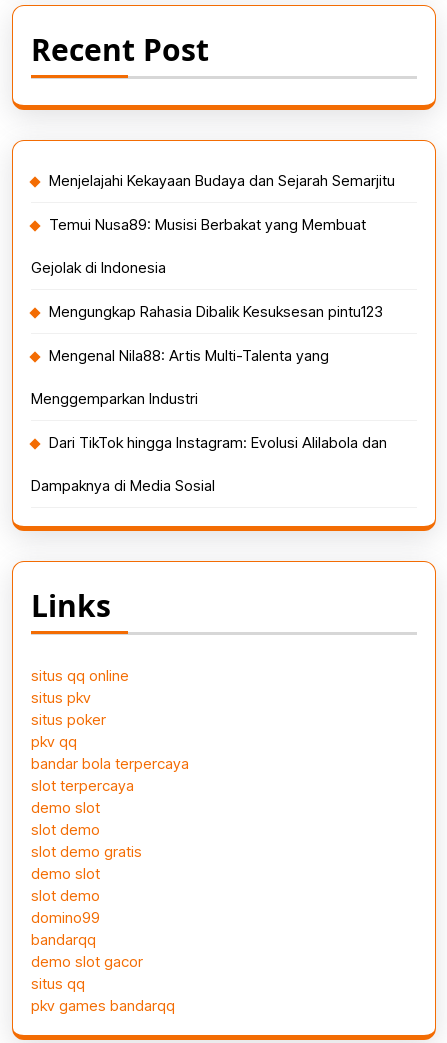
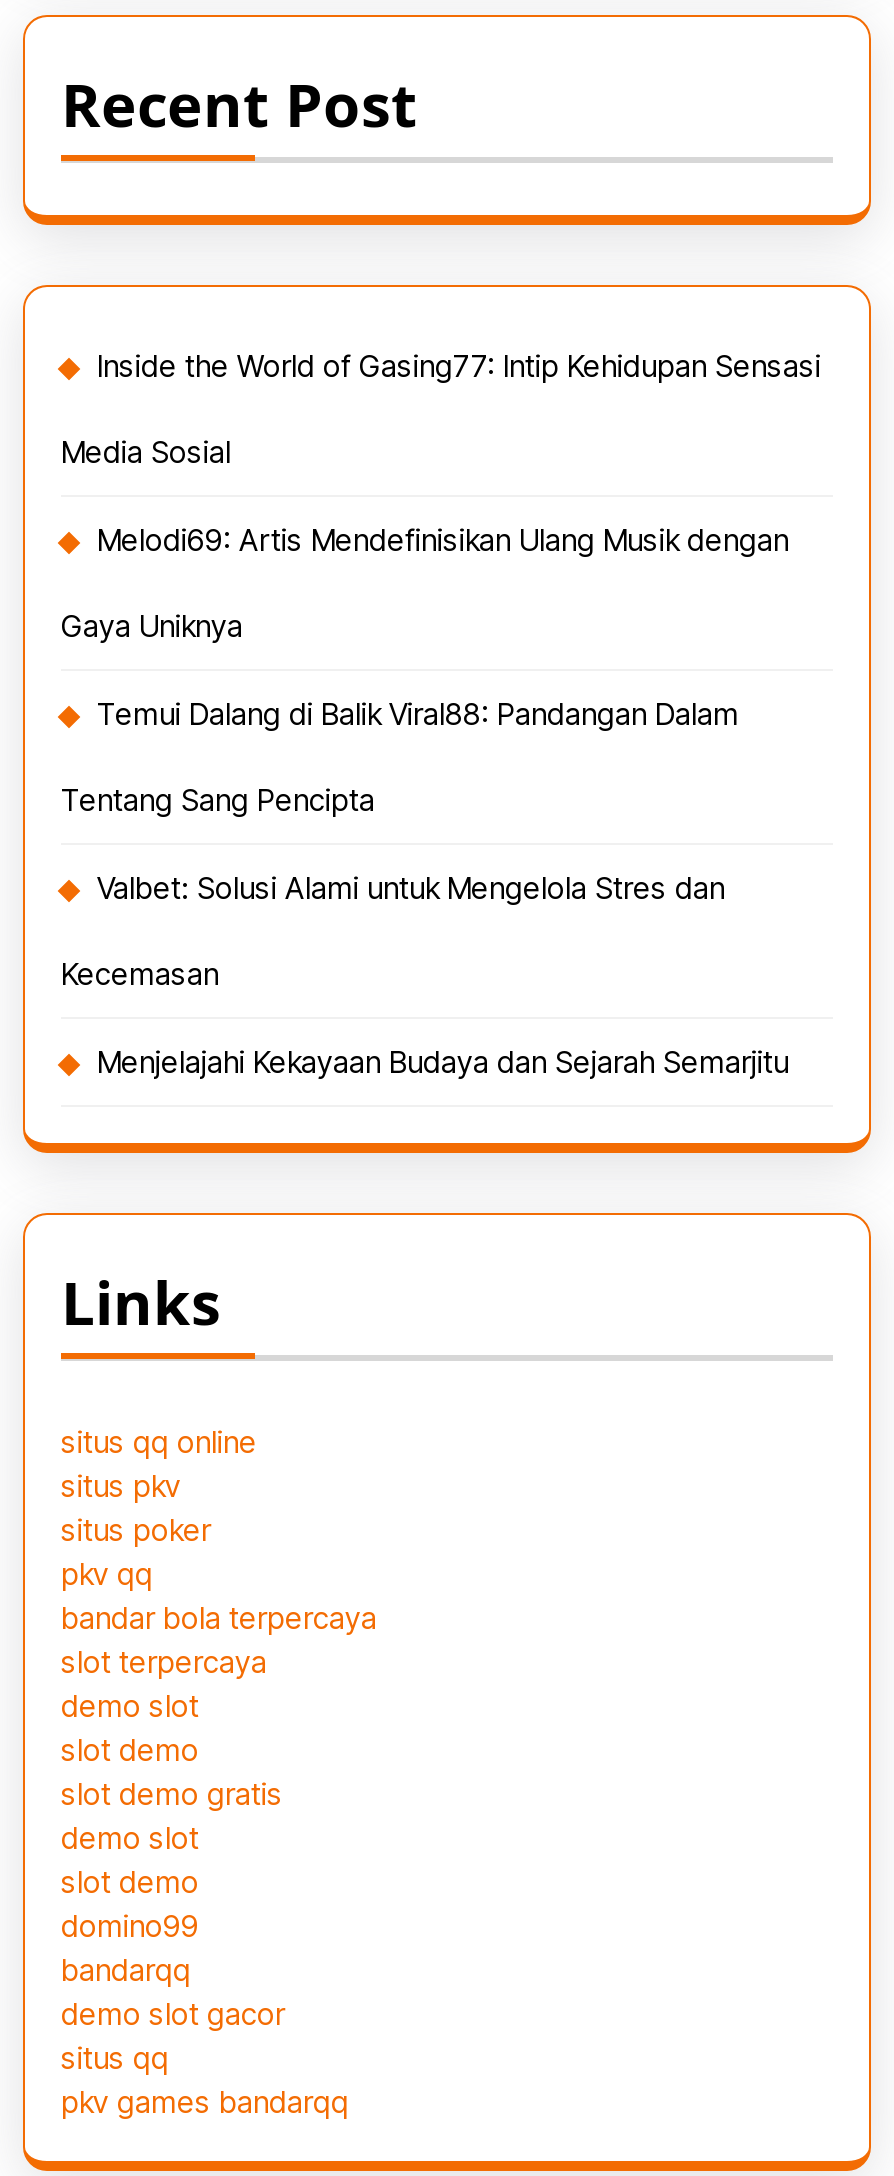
+ Inside the World of Gasing77: Intip Kehidupan Sensasi
+ Media Sosial
+ Melodi69: Artis Mendefinisikan Ulang Musik dengan
+ Gaya Uniknya
+ Temui Dalang di Balik Viral88: Pandangan Dalam
+ Tentang Sang Pencipta
+ Valbet: Solusi Alami untuk Mengelola Stres dan
+ Kecemasan

moved down: Menjelajahi Kekayaan Budaya dan Sejarah Semarjitu

- Temui Nusa89: Musisi Berbakat yang Membuat
- Gejolak di Indonesia
- Mengungkap Rahasia Dibalik Kesuksesan pintu123
- Mengenal Nila88: Artis Multi-Talenta yang
- Menggemparkan Industri
- Dari TikTok hingga Instagram: Evolusi Alilabola dan
- Dampaknya di Media Sosial
